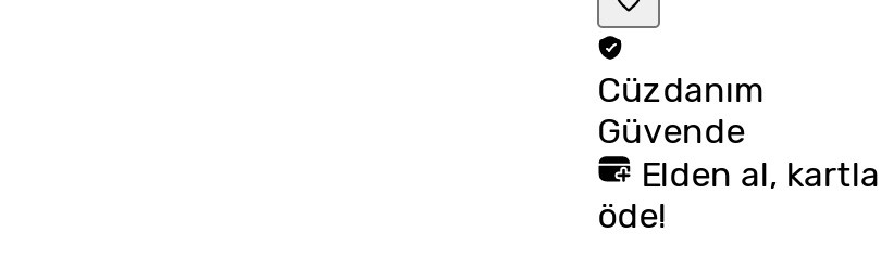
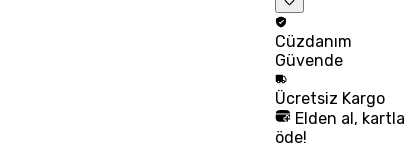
+ Ücretsiz Kargo
